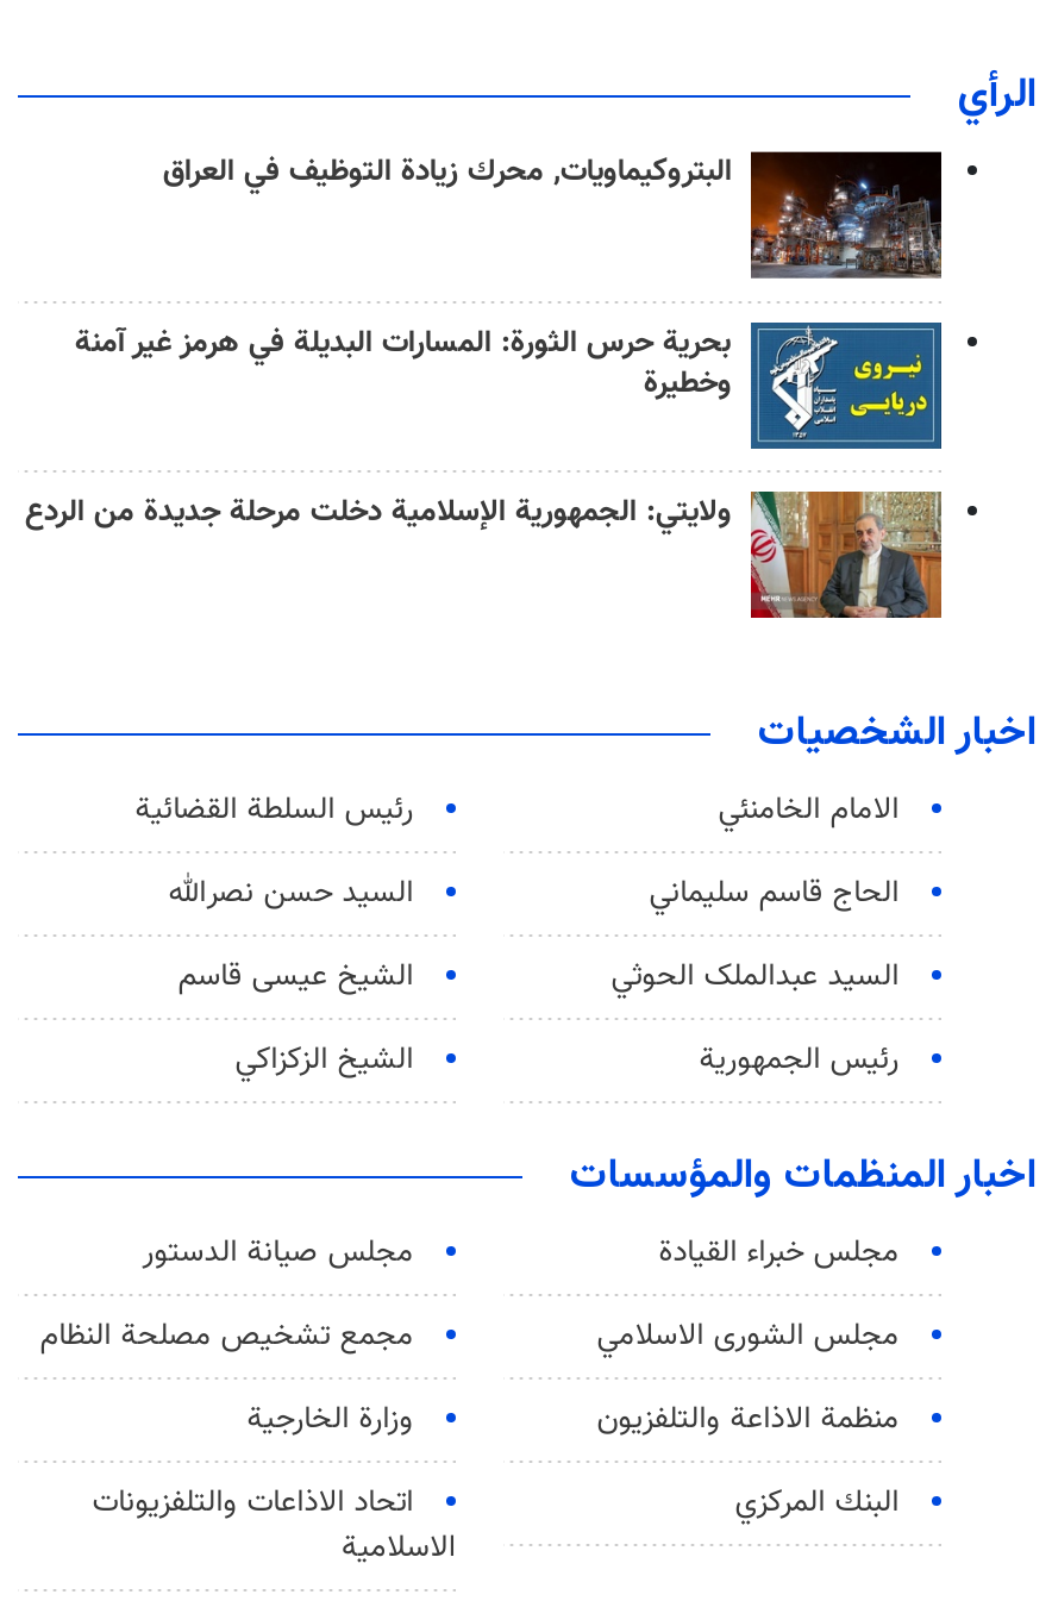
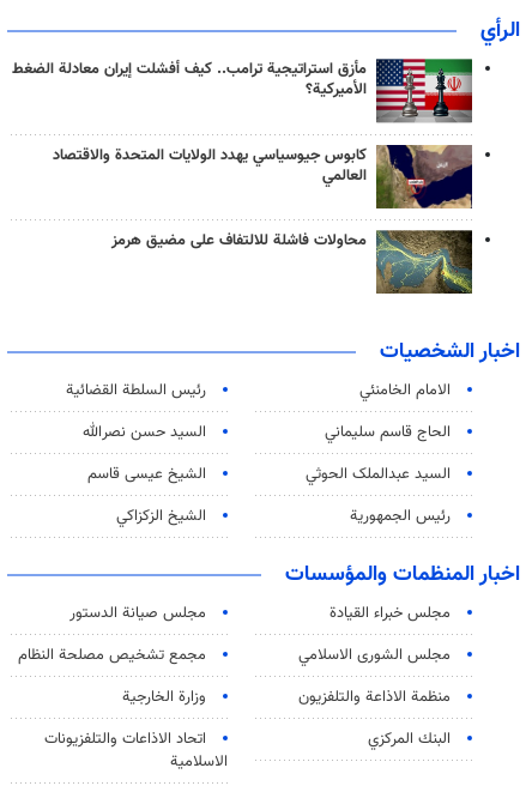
- [image]
- البتروكيماويات, محرك زيادة التوظيف في العراق
+ [image]
+ مأزق استراتيجية ترامب.. كيف أفشلت إيران معادلة الضغط
+ الأميركية؟

- [image]
- بحرية حرس الثورة: المسارات البديلة في هرمز غير آمنة
- وخطيرة
+ [image]
+ كابوس جيوسياسي يهدد الولايات المتحدة والاقتصاد
+ العالمي

- [image]
- ولايتي: الجمهورية الإسلامية دخلت مرحلة جديدة من الردع
+ [image]
+ محاولات فاشلة للالتفاف على مضيق هرمز
